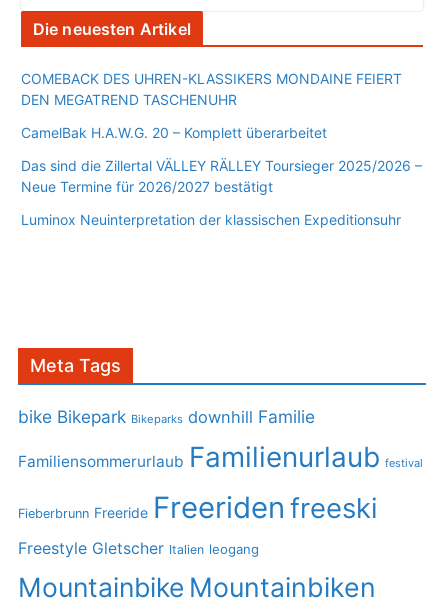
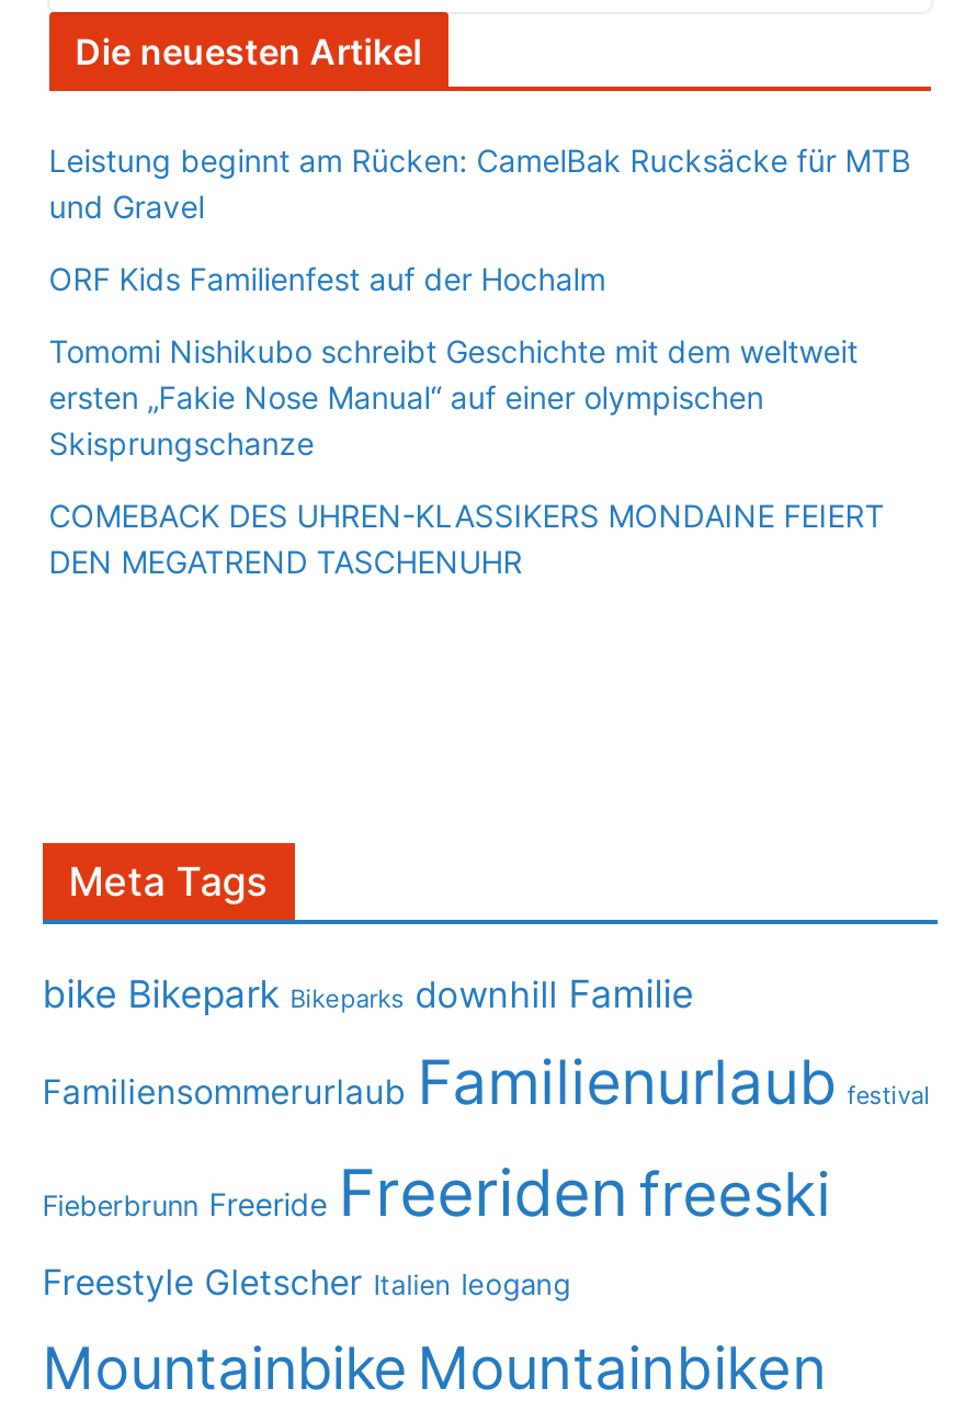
+ Leistung beginnt am Rücken: CamelBak Rucksäcke für MTB
+ und Gravel
+ ORF Kids Familienfest auf der Hochalm
+ Tomomi Nishikubo schreibt Geschichte mit dem weltweit
+ ersten „Fakie Nose Manual“ auf einer olympischen
+ Skisprungschanze

moved down: COMEBACK DES UHREN-KLASSIKERS MONDAINE FEIERT | DEN MEGATREND TASCHENUHR

- CamelBak H.A.W.G. 20 – Komplett überarbeitet
- Das sind die Zillertal VÄLLEY RÄLLEY Toursieger 2025/2026 –
- Neue Termine für 2026/2027 bestätigt
- Luminox Neuinterpretation der klassischen Expeditionsuhr
